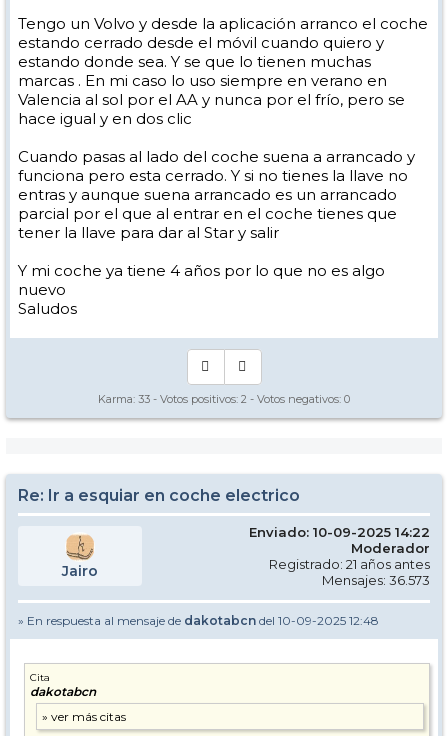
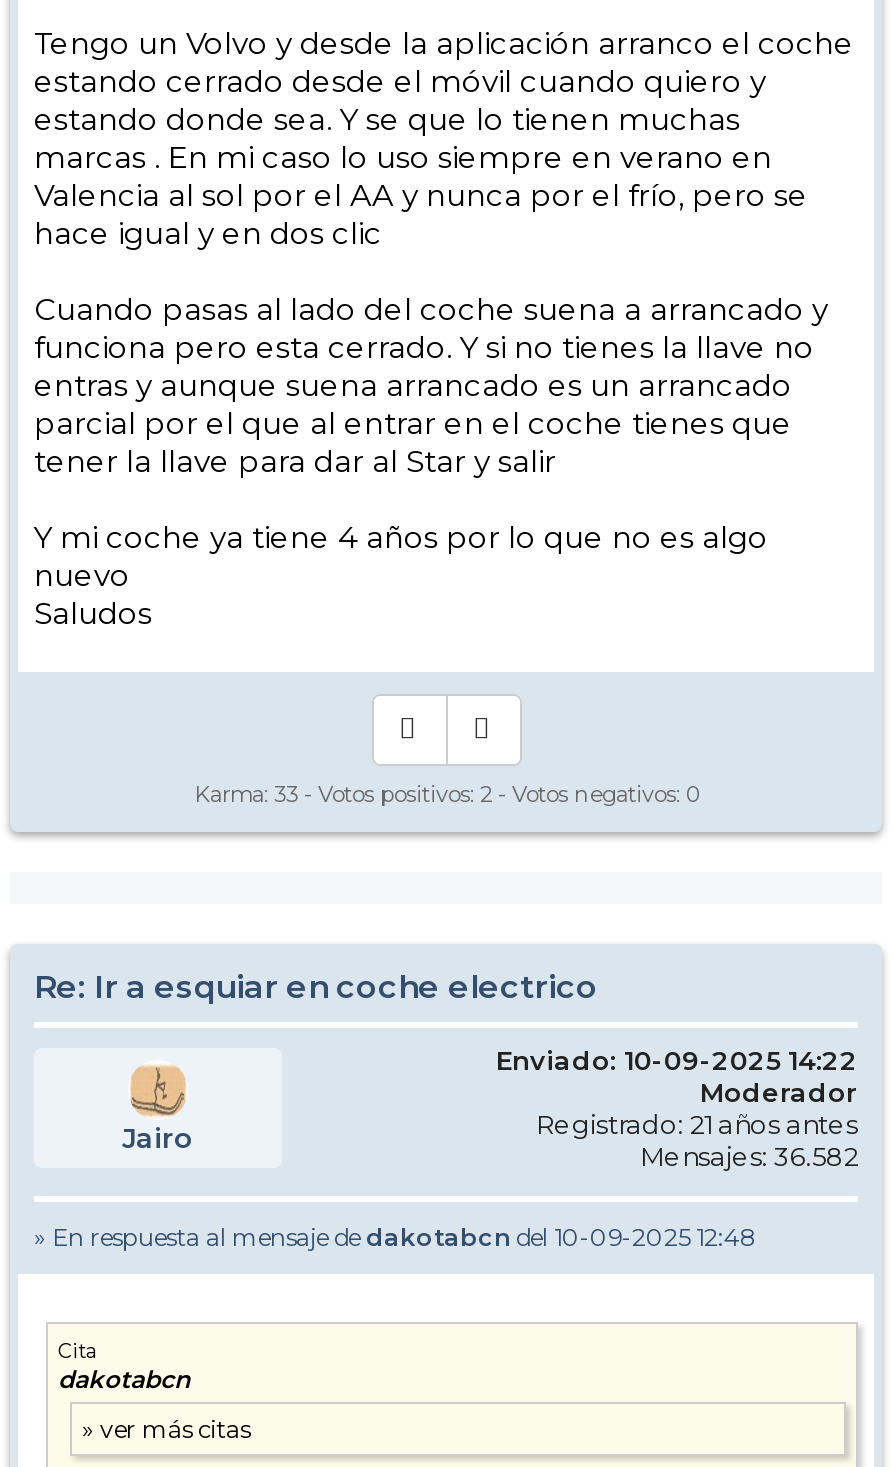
- Mensajes: 36.573
+ Mensajes: 36.582
